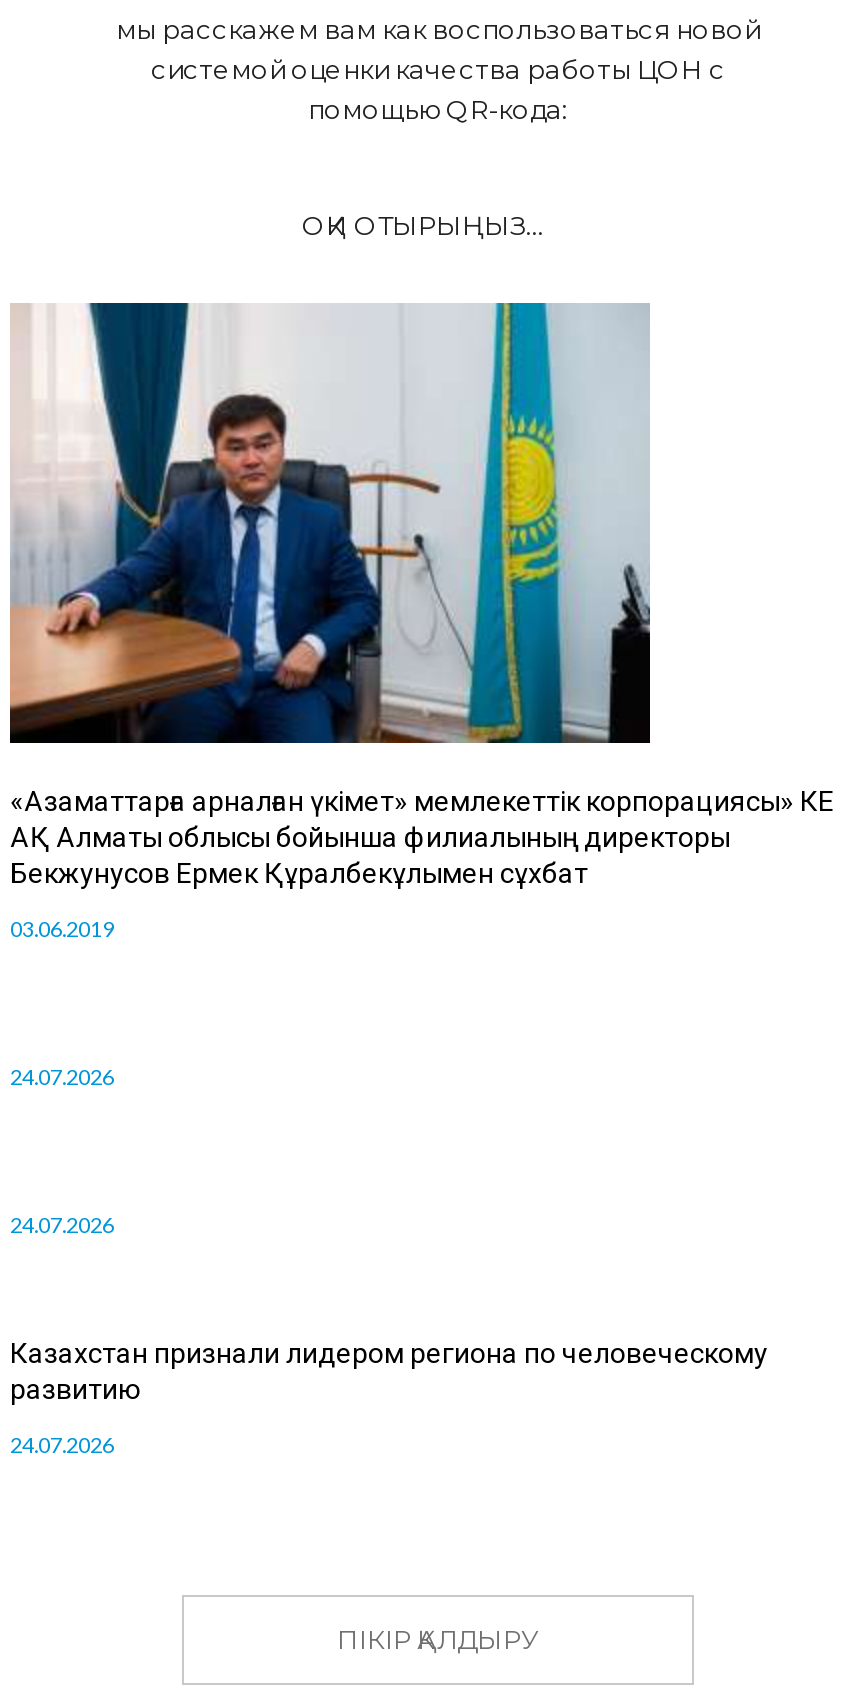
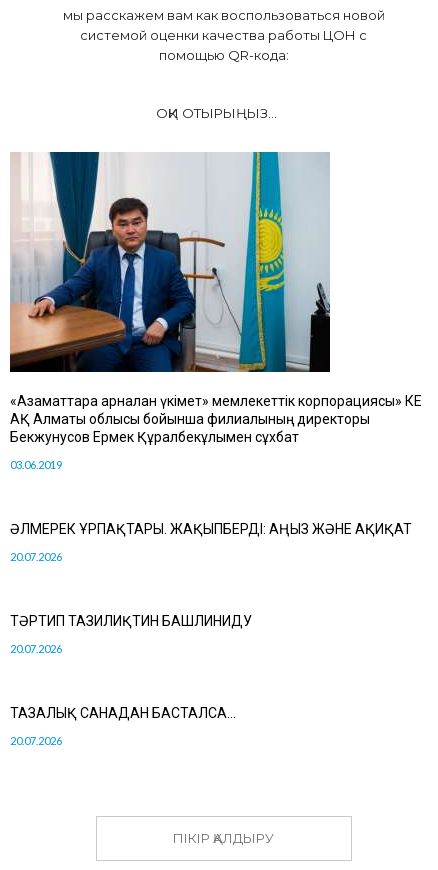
- 24.07.2026
+ ӘЛМЕРЕК ҰРПАҚТАРЫ. ЖАҚЫПБЕРДІ: АҢЫЗ ЖӘНЕ АҚИҚАТ
+ 20.07.2026

- 24.07.2026
+ ТӘРТИП ТАЗИЛИҚТИН БАШЛИНИДУ
+ 20.07.2026

- Казахстан признали лидером региона по человеческому
- развитию
- 24.07.2026
+ ТАЗАЛЫҚ САНАДАН БАСТАЛСА…
+ 20.07.2026
